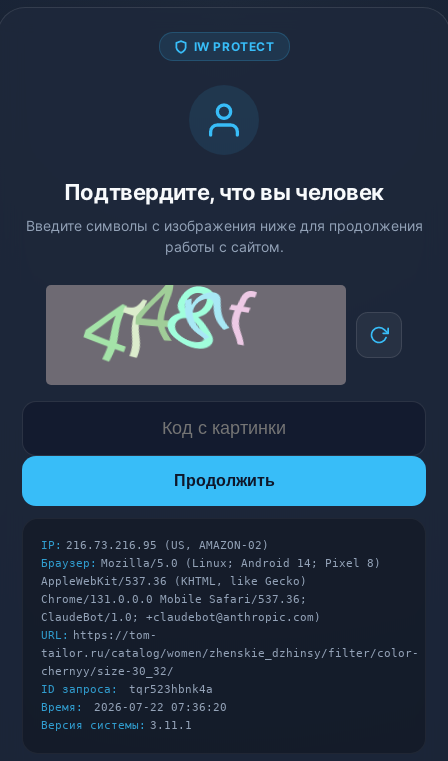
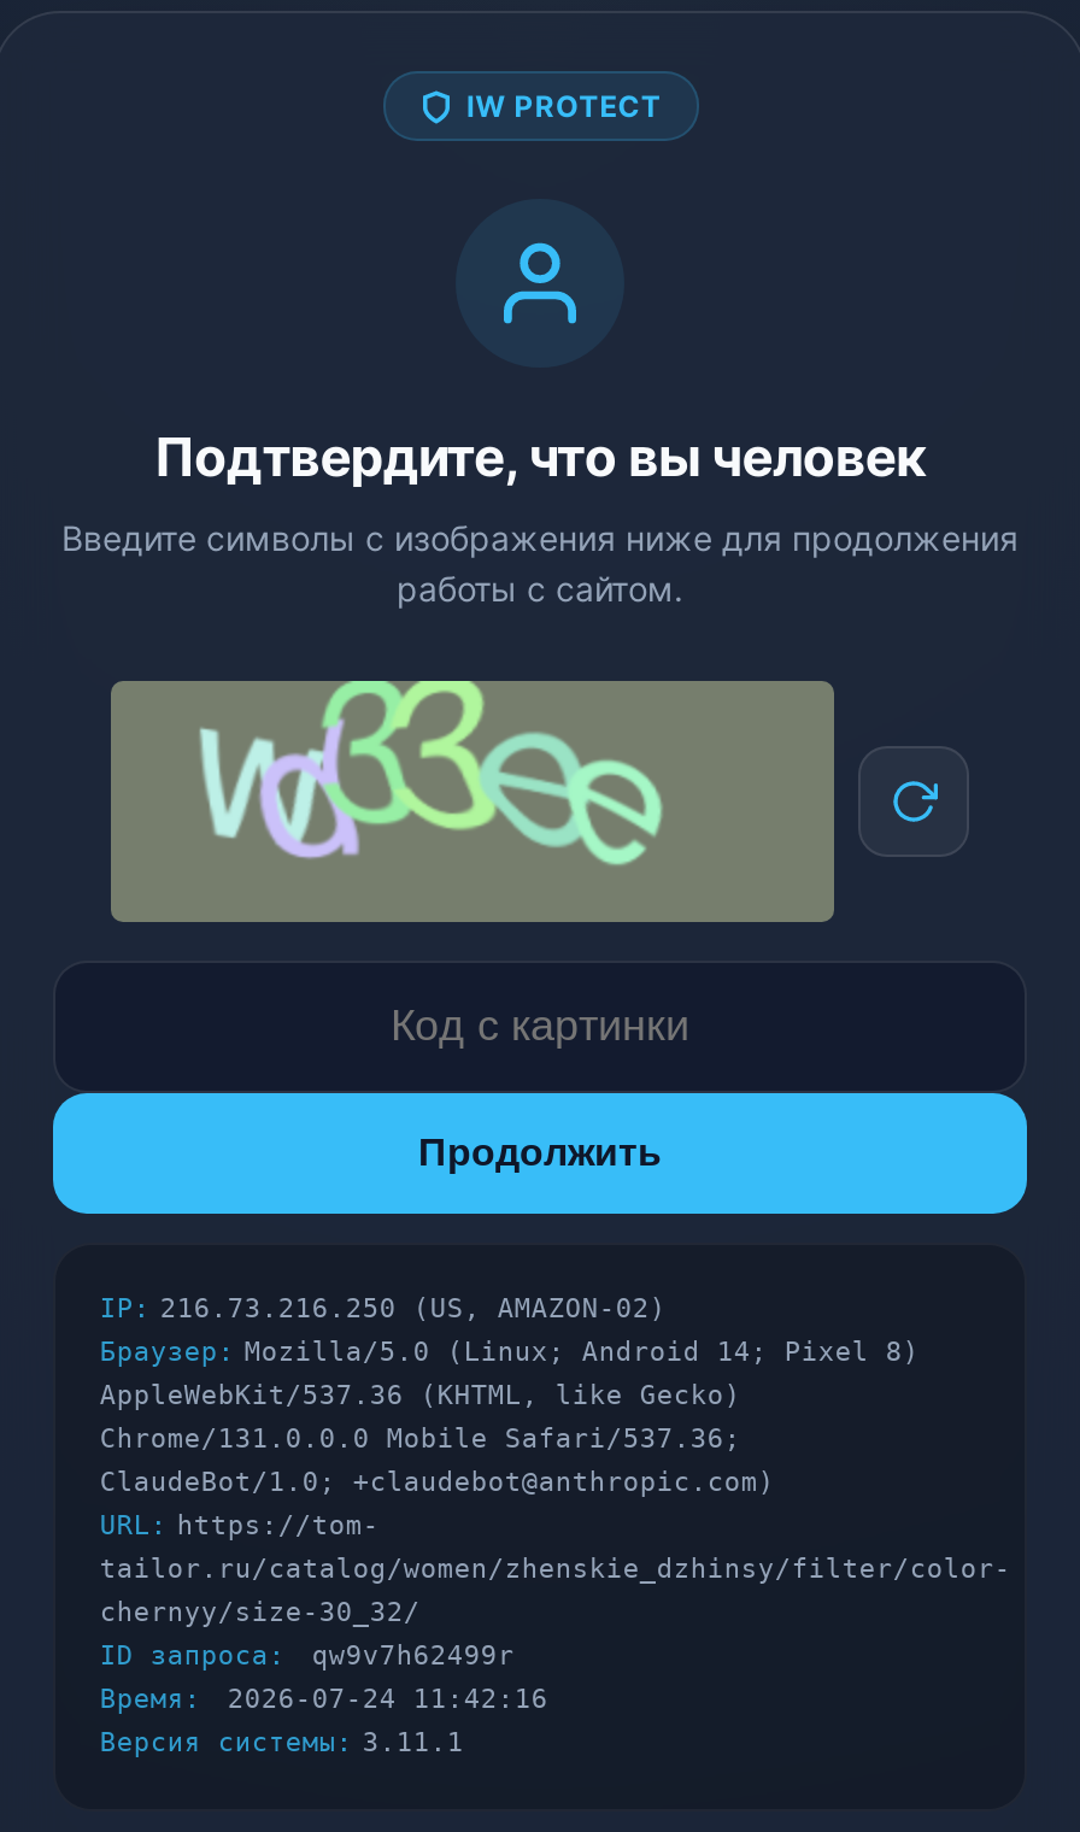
- [image]
+ [image]

- IP: 216.73.216.95 (US, AMAZON-02)
+ IP: 216.73.216.250 (US, AMAZON-02)

- ID запроса: tqr523hbnk4a
+ ID запроса: qw9v7h62499r

- Время: 2026-07-22 07:36:20
+ Время: 2026-07-24 11:42:16
